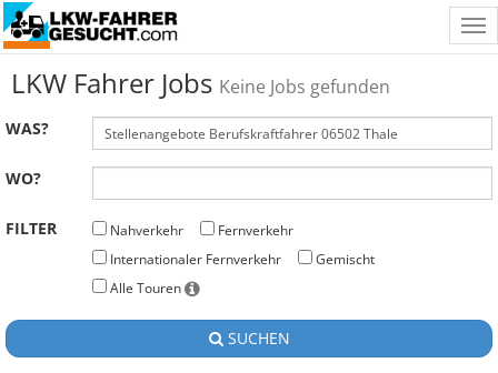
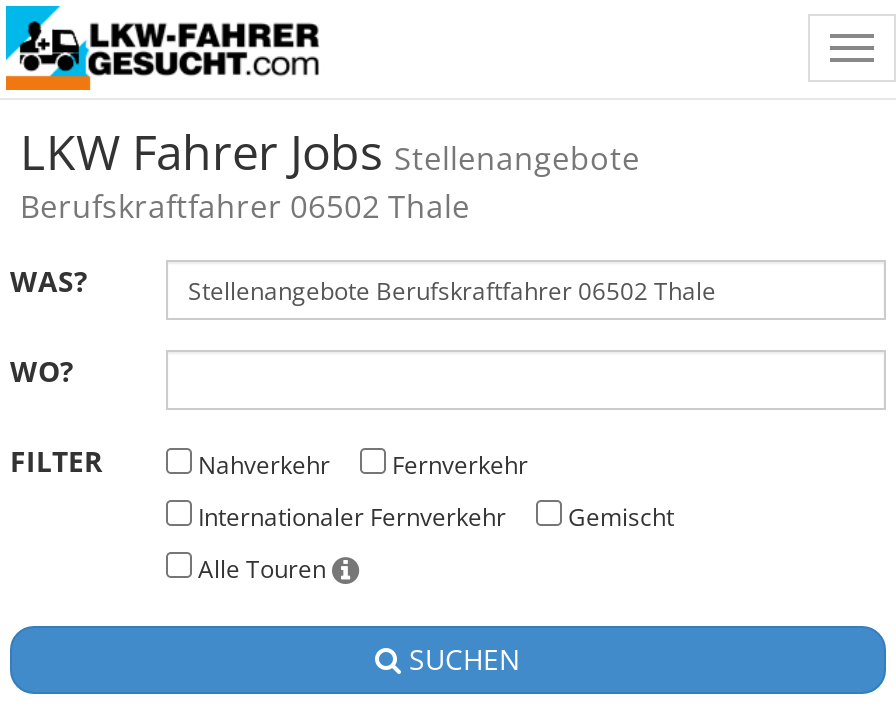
- LKW Fahrer Jobs Keine Jobs gefunden
+ LKW Fahrer Jobs Stellenangebote
+ Berufskraftfahrer 06502 Thale
